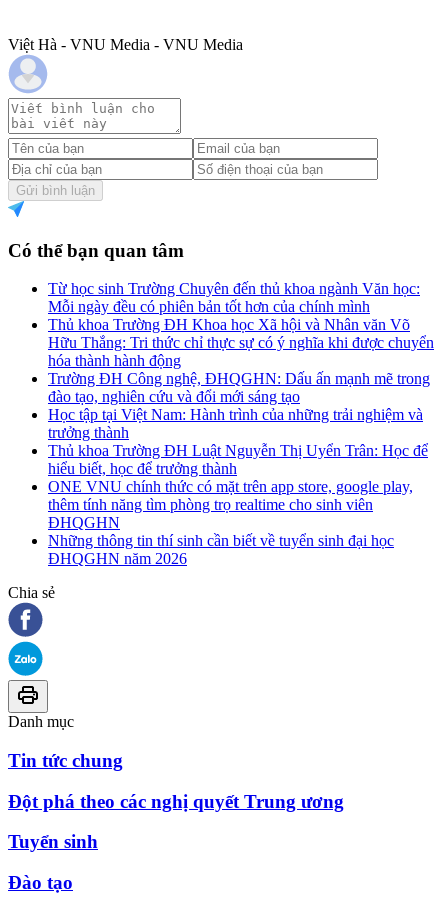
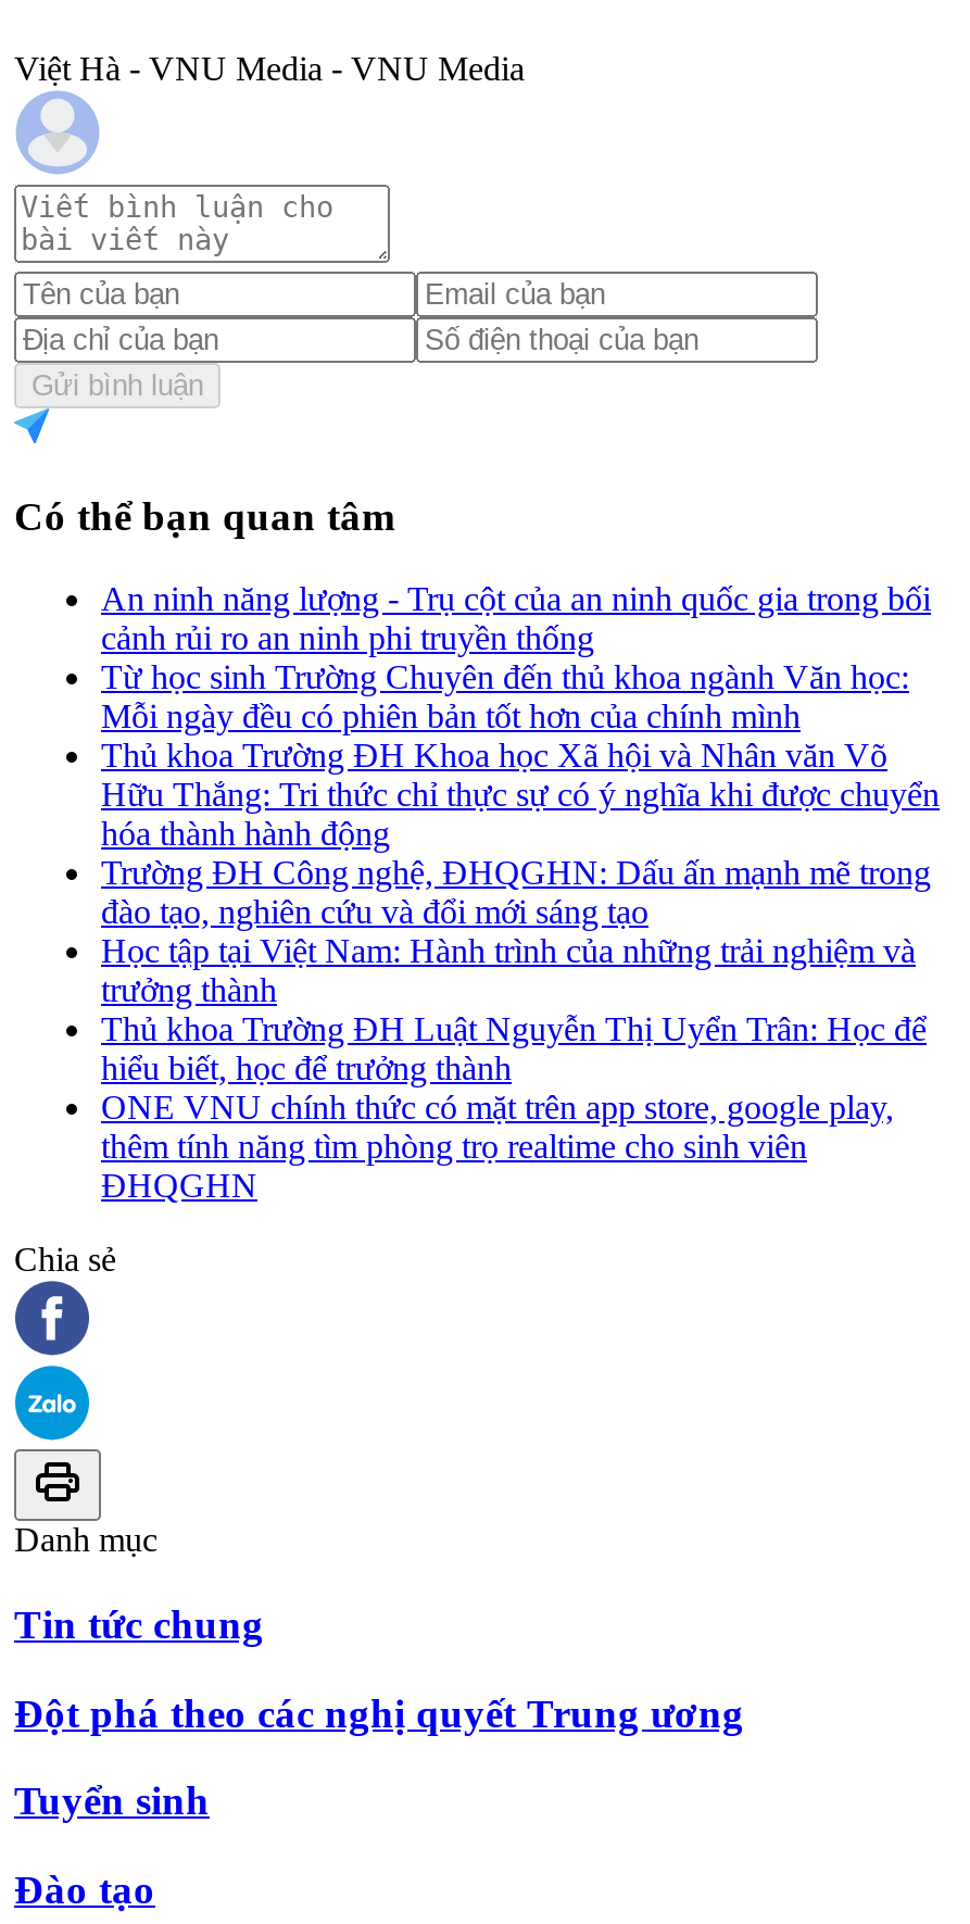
+ An ninh năng lượng - Trụ cột của an ninh quốc gia trong bối
+ cảnh rủi ro an ninh phi truyền thống

moved down: Từ học sinh Trường Chuyên đến thủ khoa ngành Văn học: | Mỗi ngày đều có phiên bản tốt hơn của chính mình | Thủ khoa Trường ĐH Khoa học Xã hội và Nhân văn Võ | ... | thêm tính năng tìm phòng trọ realtime cho sinh viên | ĐHQGHN

- Những thông tin thí sinh cần biết về tuyển sinh đại học
- ĐHQGHN năm 2026
